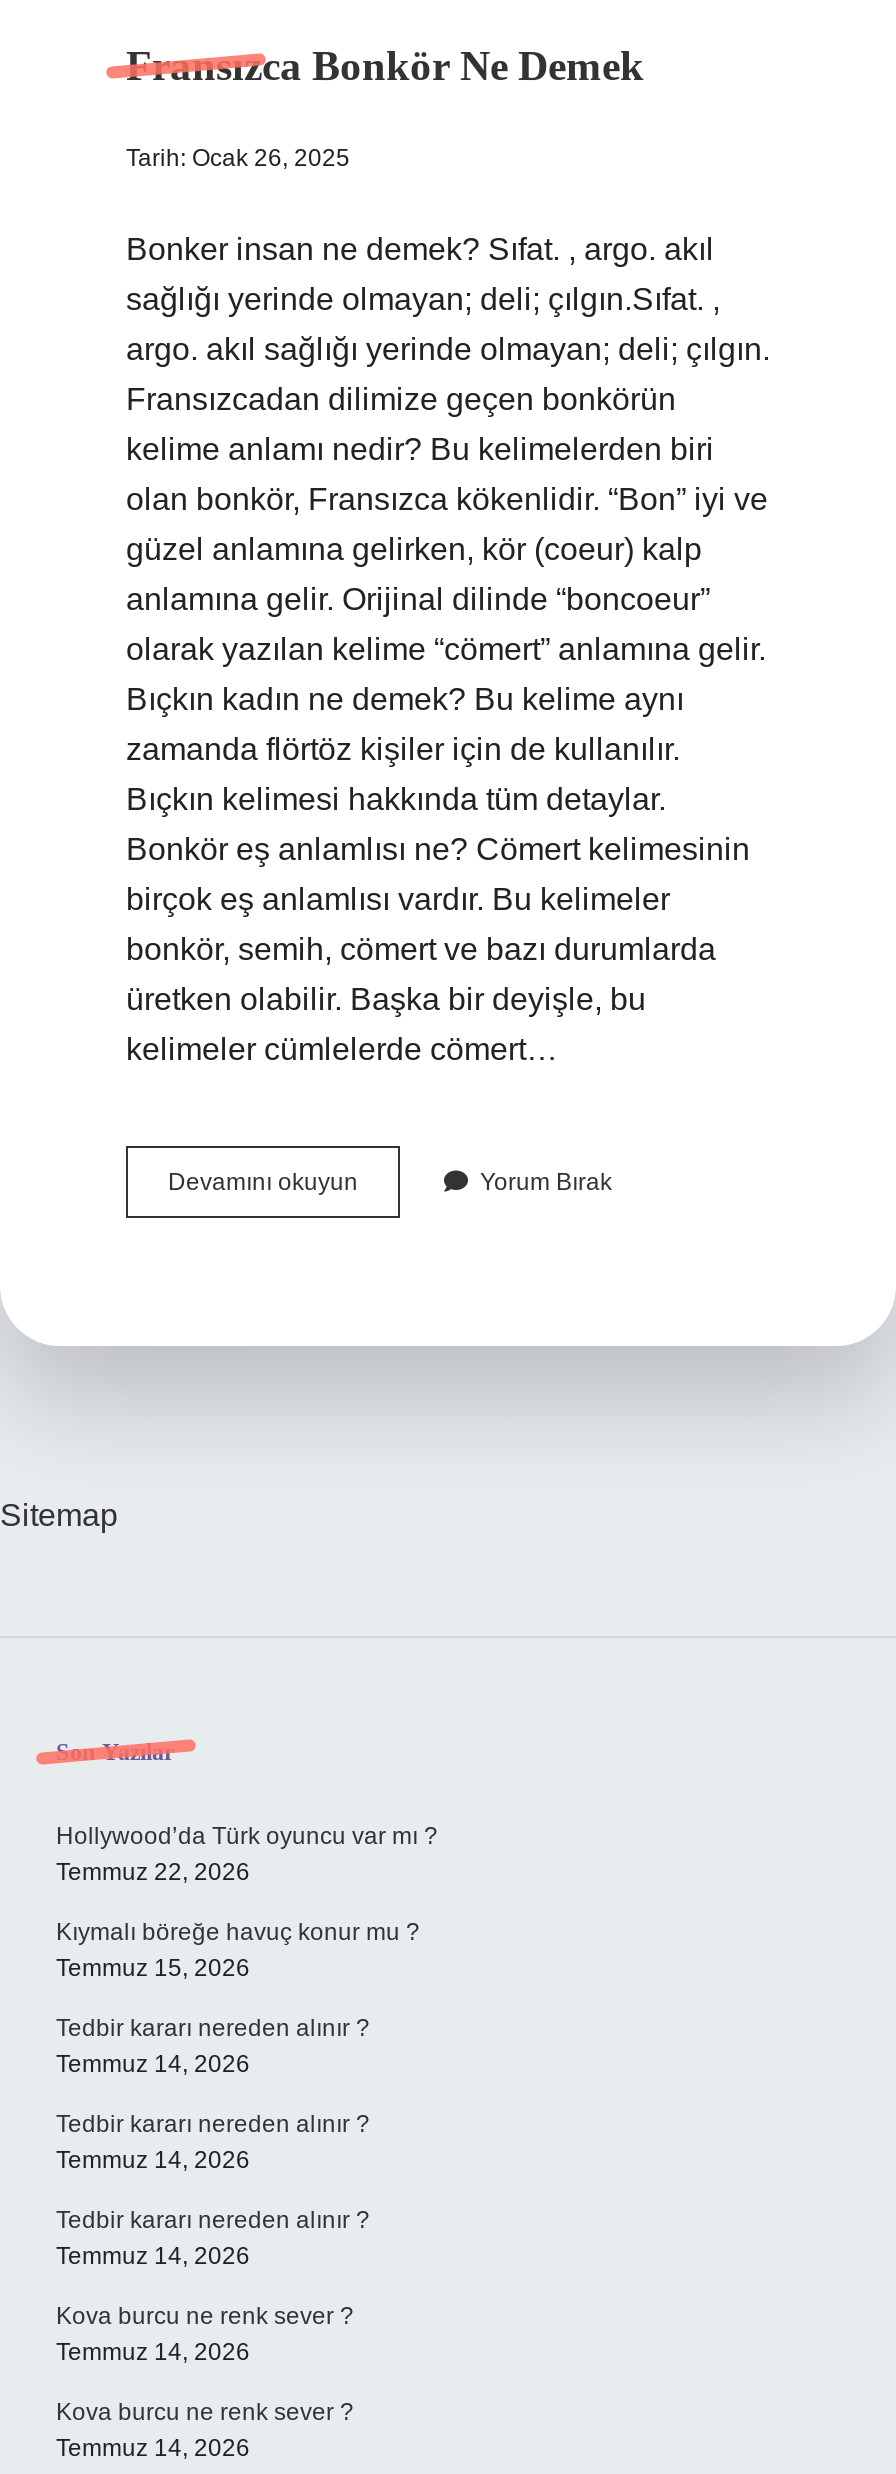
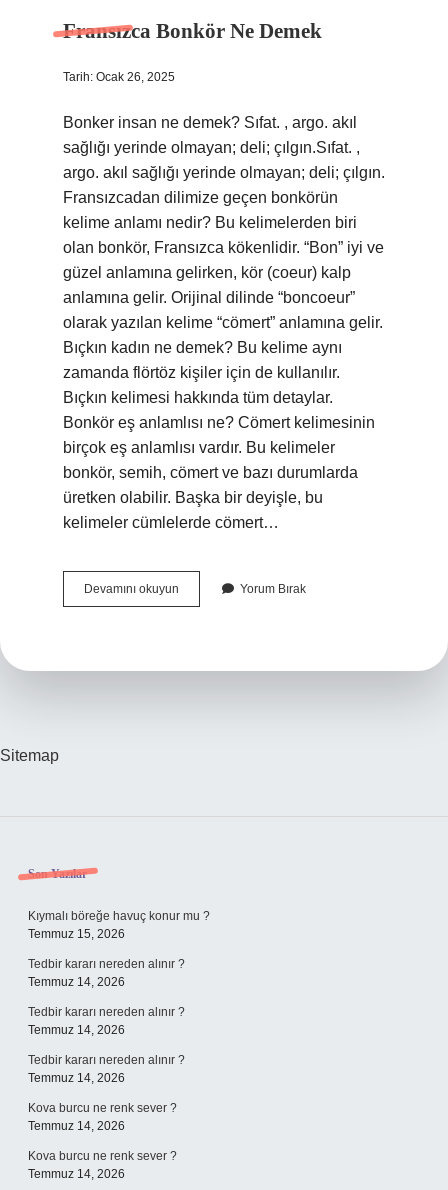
- Hollywood’da Türk oyuncu var mı ?
- Temmuz 22, 2026
